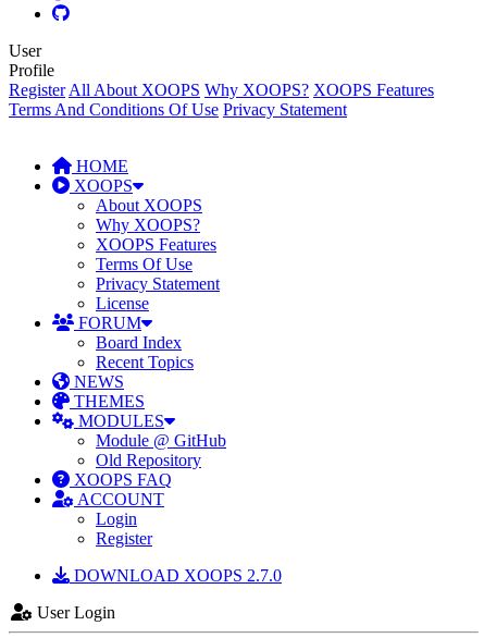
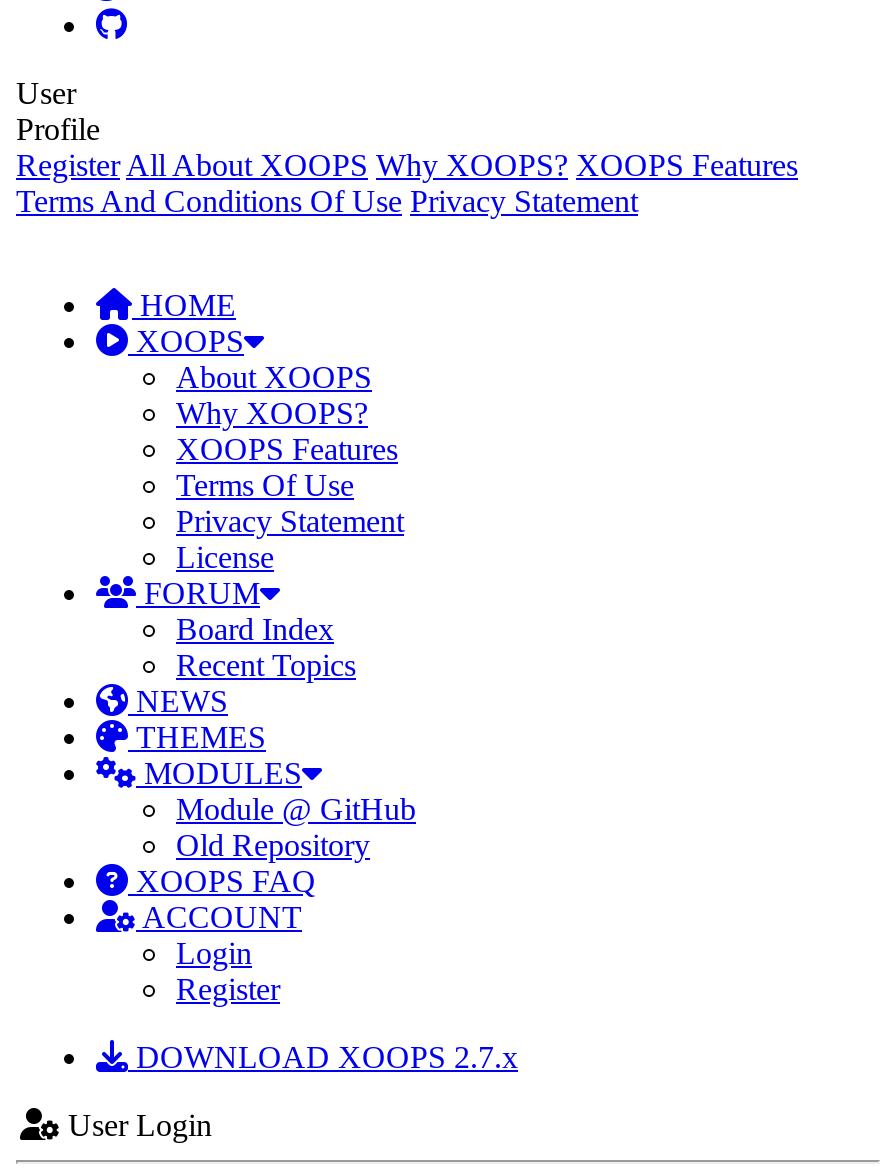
- DOWNLOAD XOOPS 2.7.0
+ DOWNLOAD XOOPS 2.7.x
